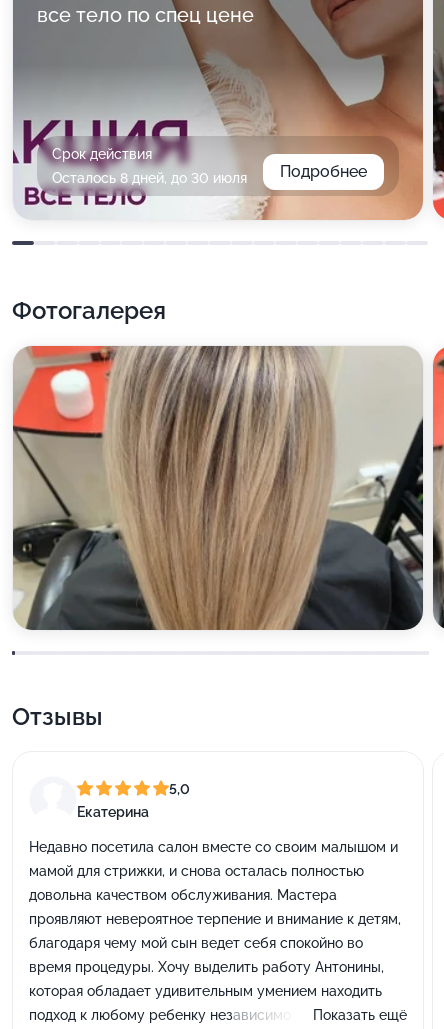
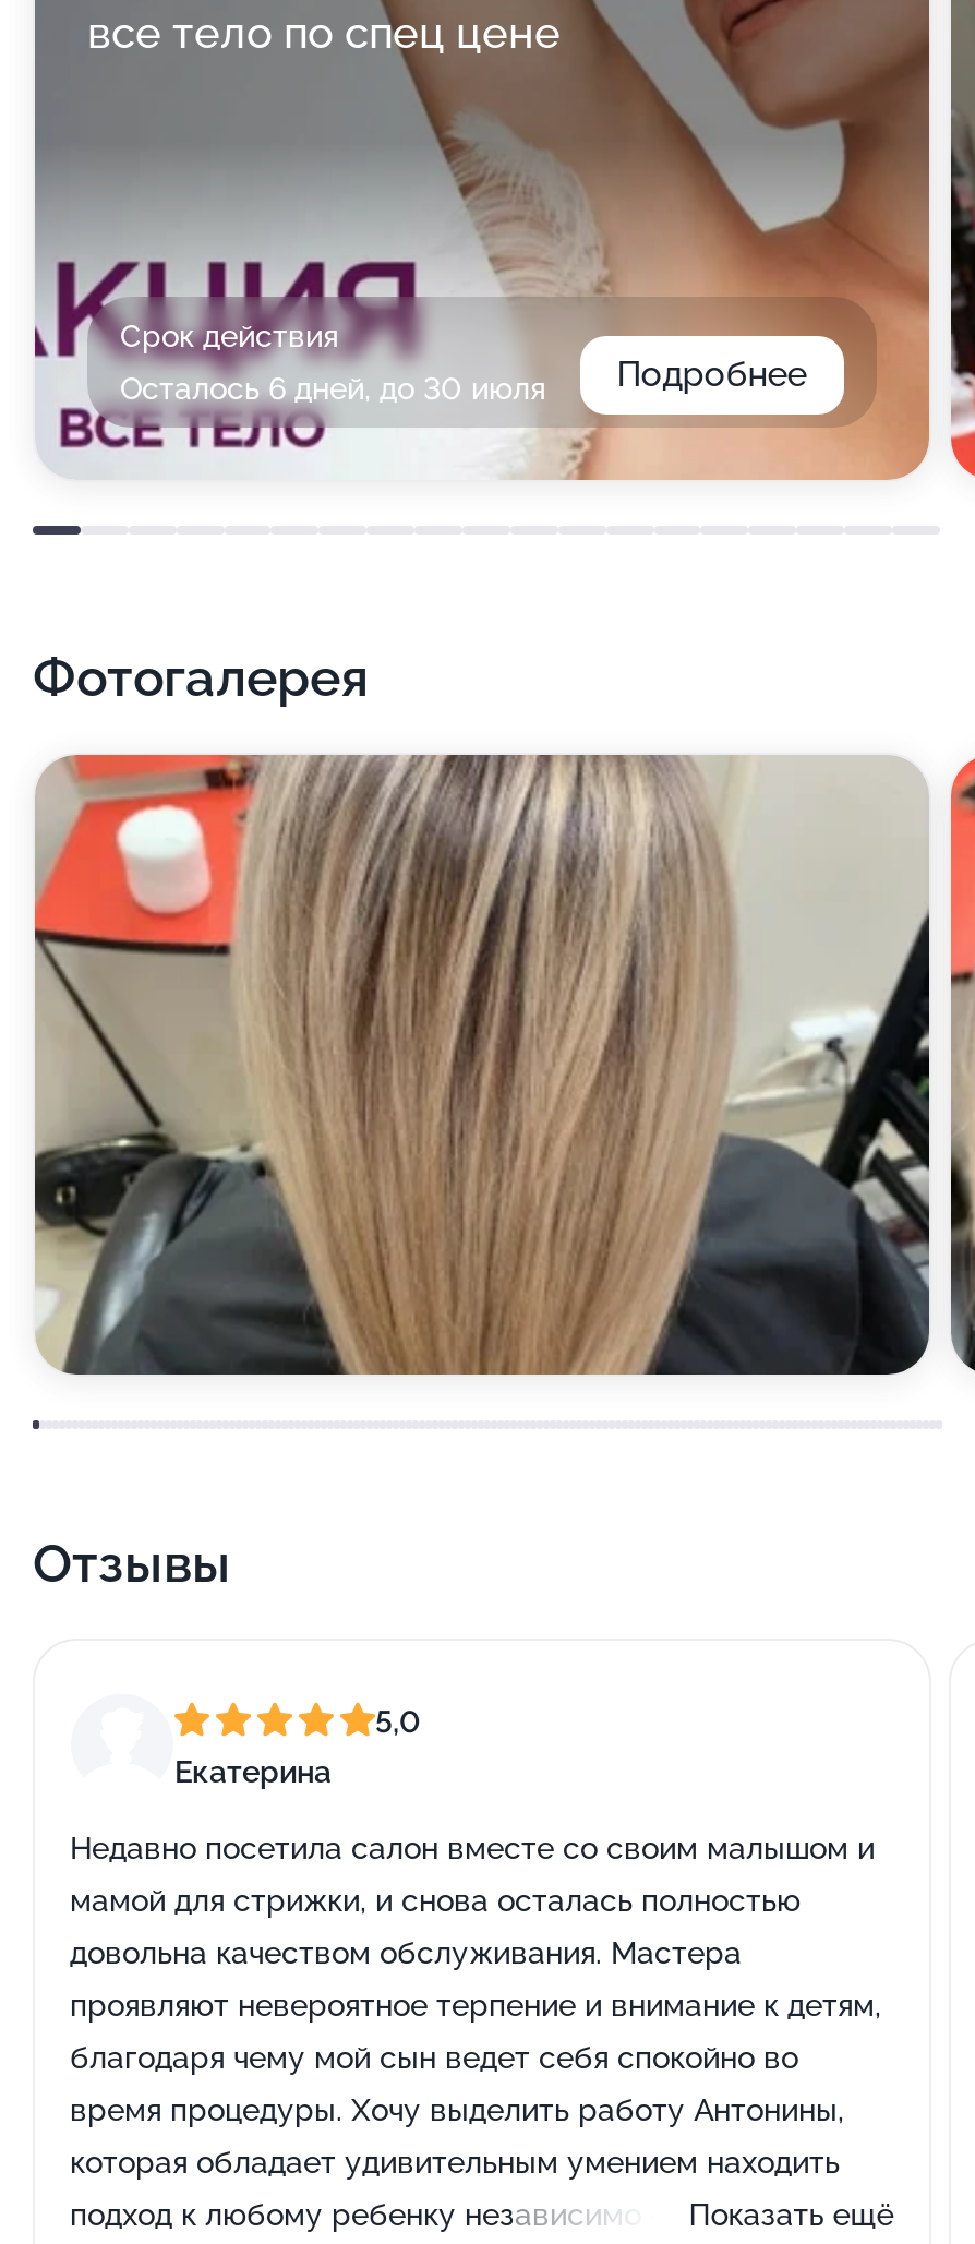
- Осталось 8 дней, до 30 июля
+ Осталось 6 дней, до 30 июля
